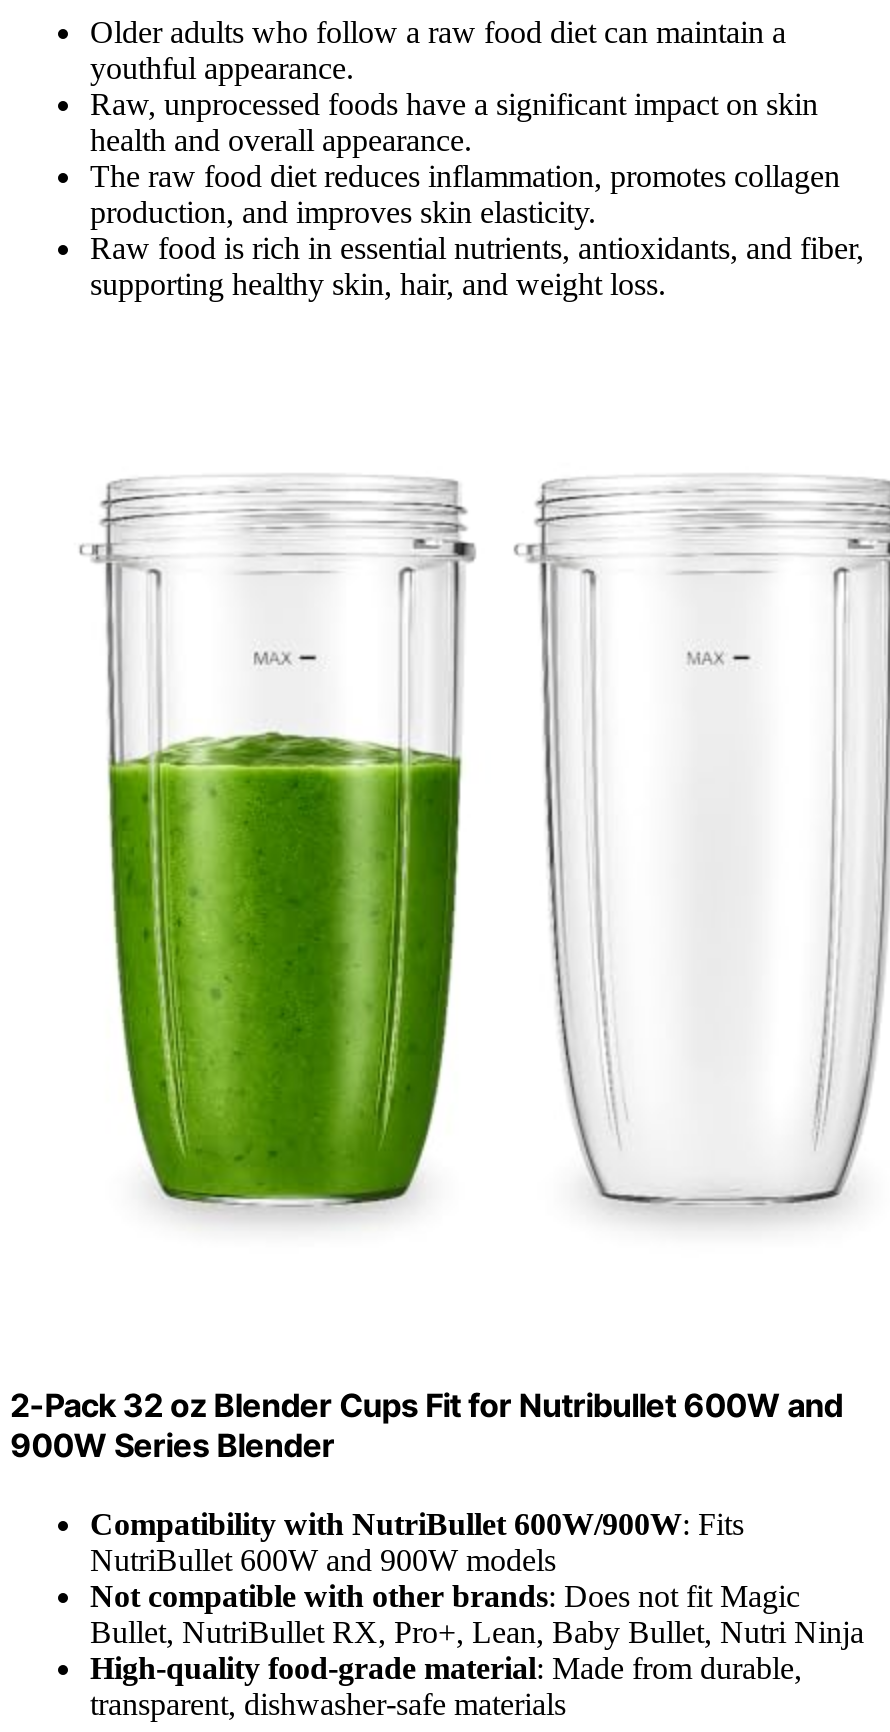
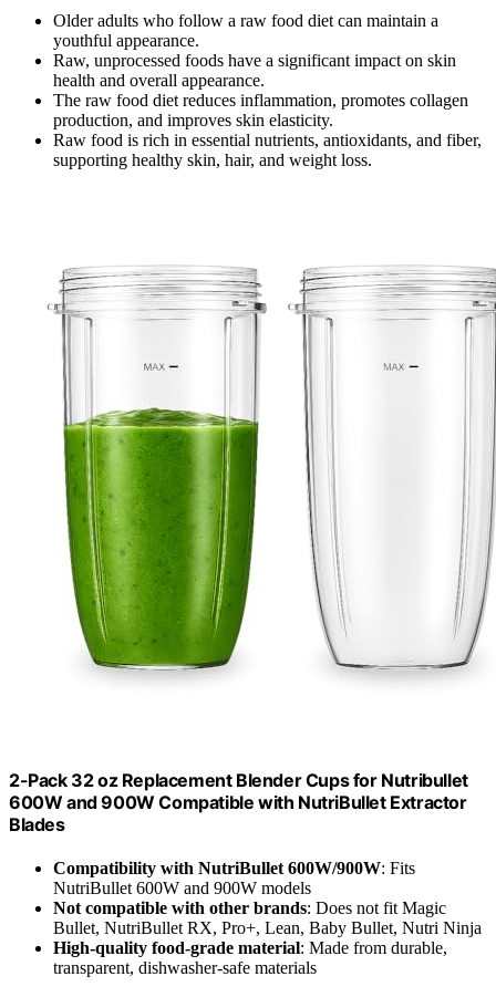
- 2-Pack 32 oz Blender Cups Fit for Nutribullet 600W and
- 900W Series Blender
+ 2-Pack 32 oz Replacement Blender Cups for Nutribullet
+ 600W and 900W Compatible with NutriBullet Extractor
+ Blades
